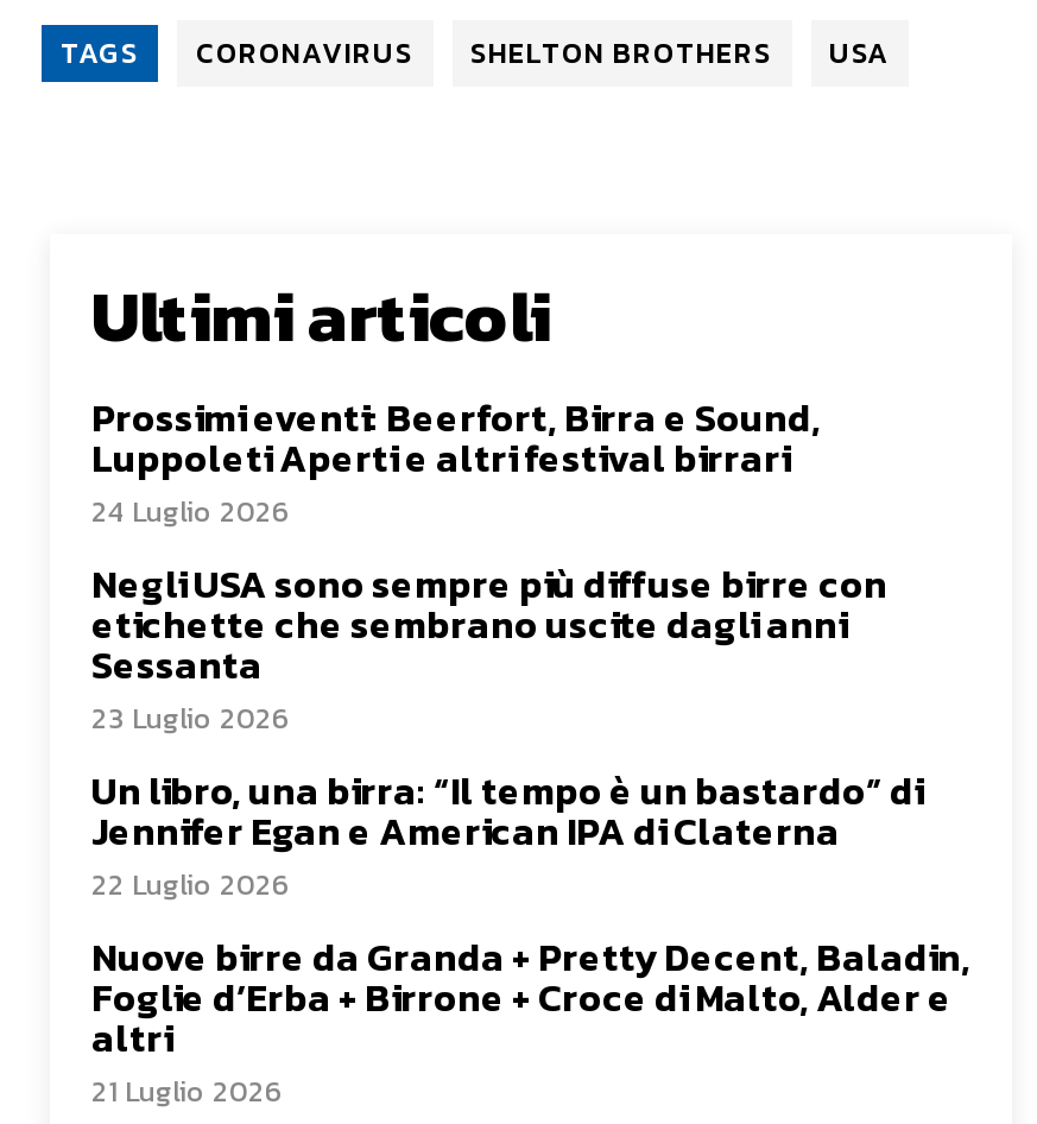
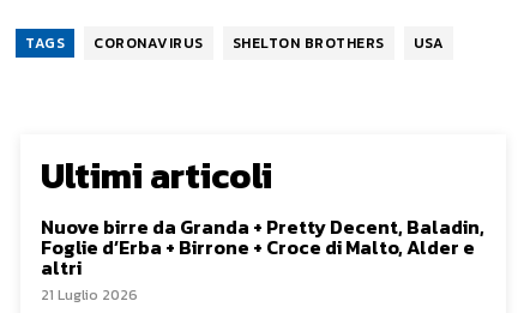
- Prossimi eventi: Beerfort, Birra e Sound,
- Luppoleti Aperti e altri festival birrari
- 24 Luglio 2026
- Negli USA sono sempre più diffuse birre con
- etichette che sembrano uscite dagli anni
- Sessanta
- 23 Luglio 2026
- Un libro, una birra: “Il tempo è un bastardo” di
- Jennifer Egan e American IPA di Claterna
- 22 Luglio 2026
